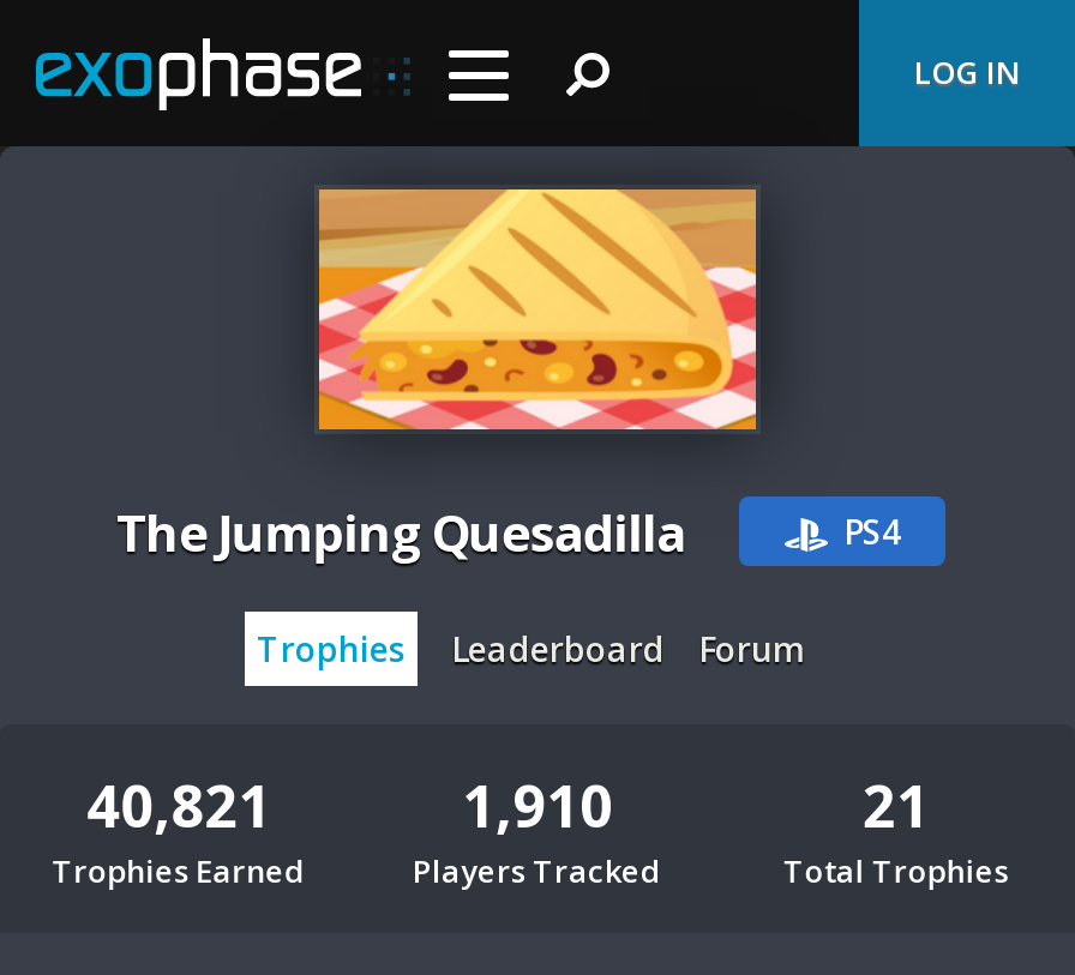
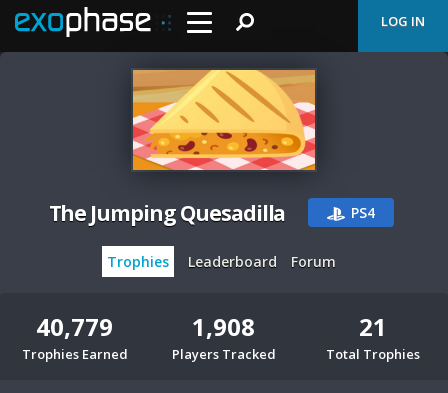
- 40,821
+ 40,779

- 1,910
+ 1,908
